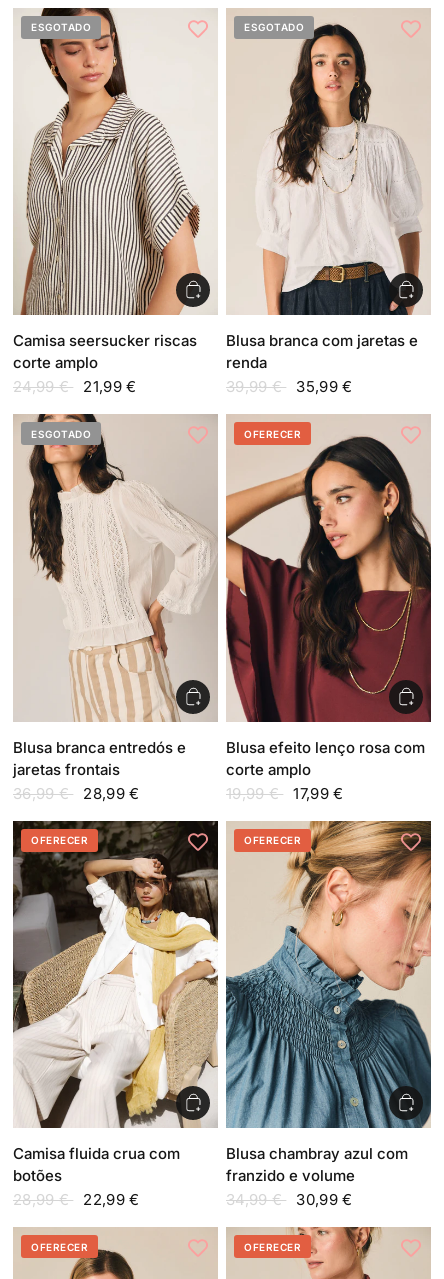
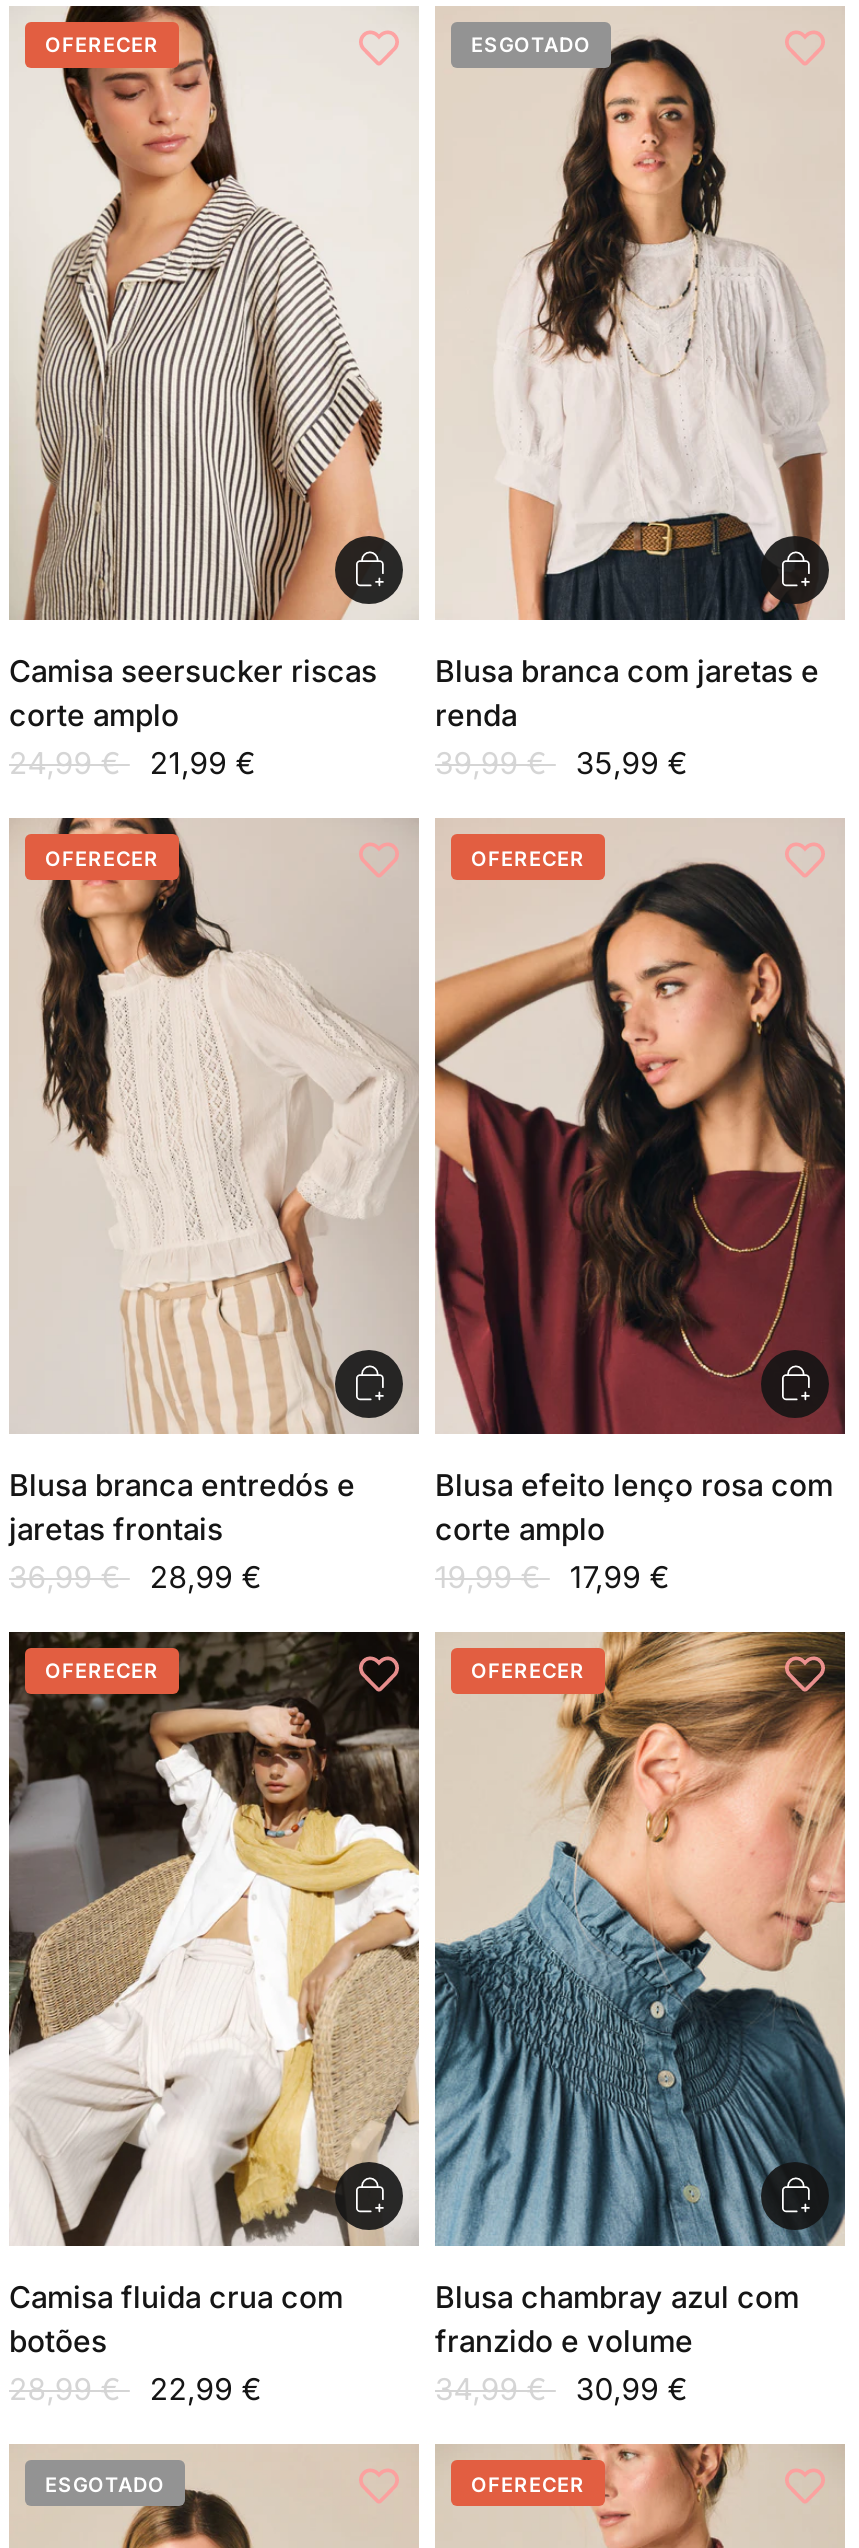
- ESGOTADO
+ OFERECER

- ESGOTADO
+ OFERECER

- OFERECER
+ ESGOTADO
